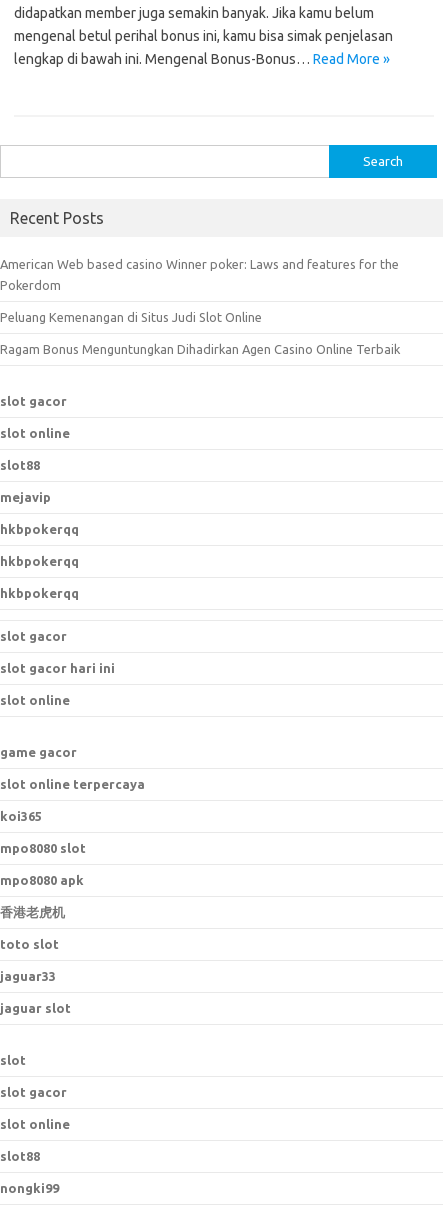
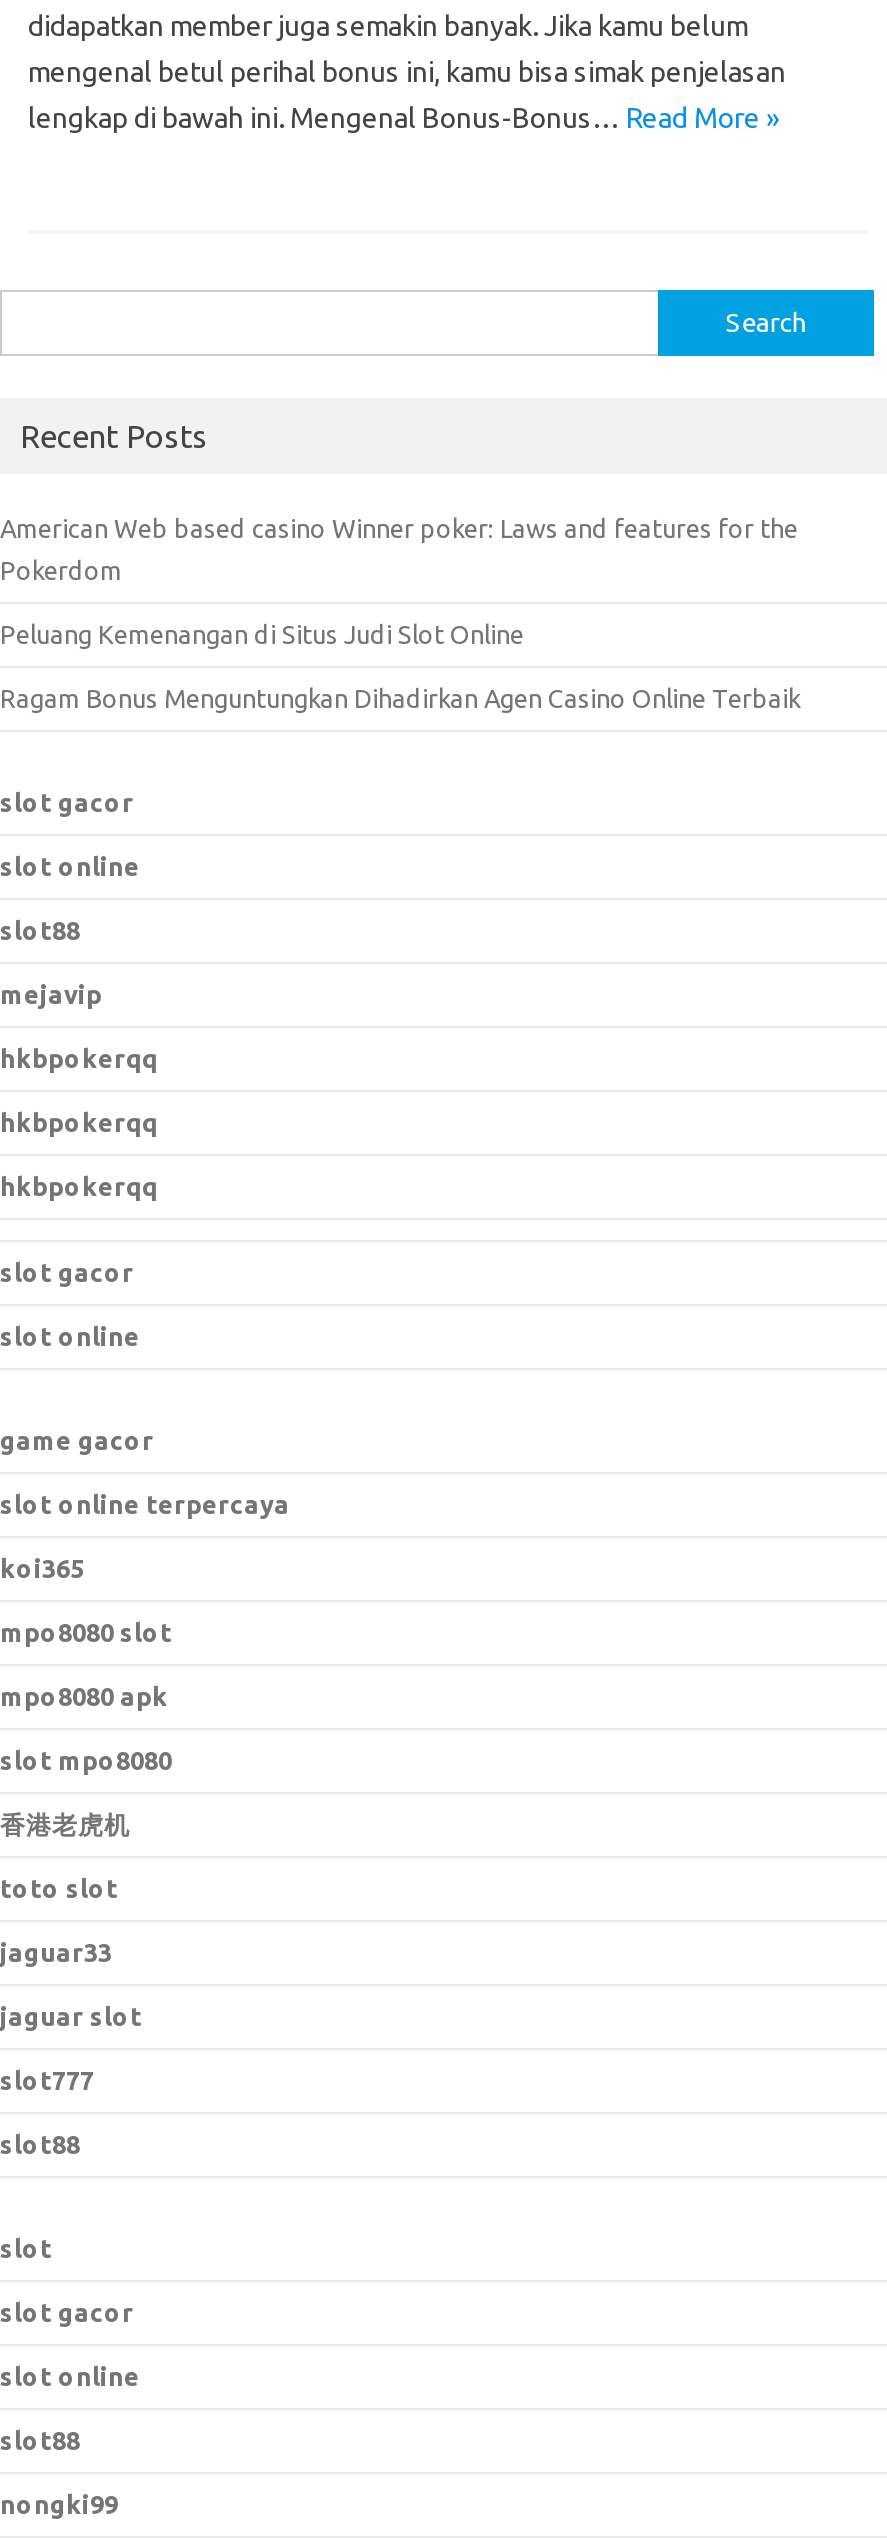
- slot gacor hari ini

moved up: slot online | game gacor | slot online terpercaya | koi365 | mpo8080 slot | mpo8080 apk

+ slot mpo8080

+ slot777
+ slot88
